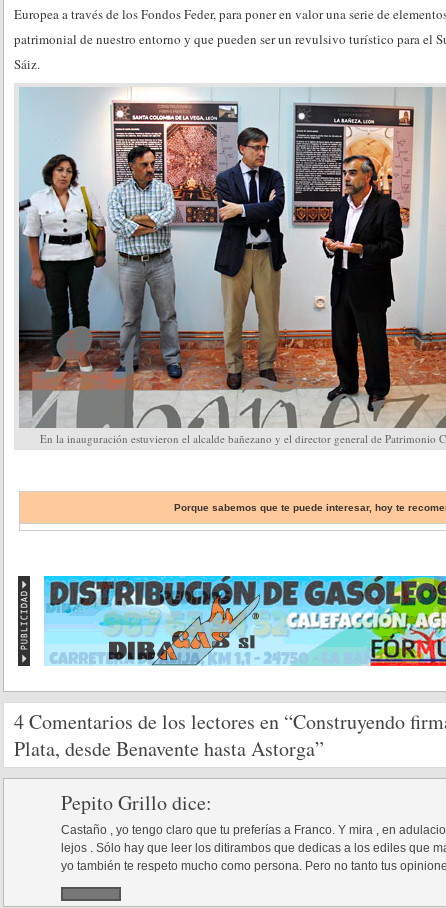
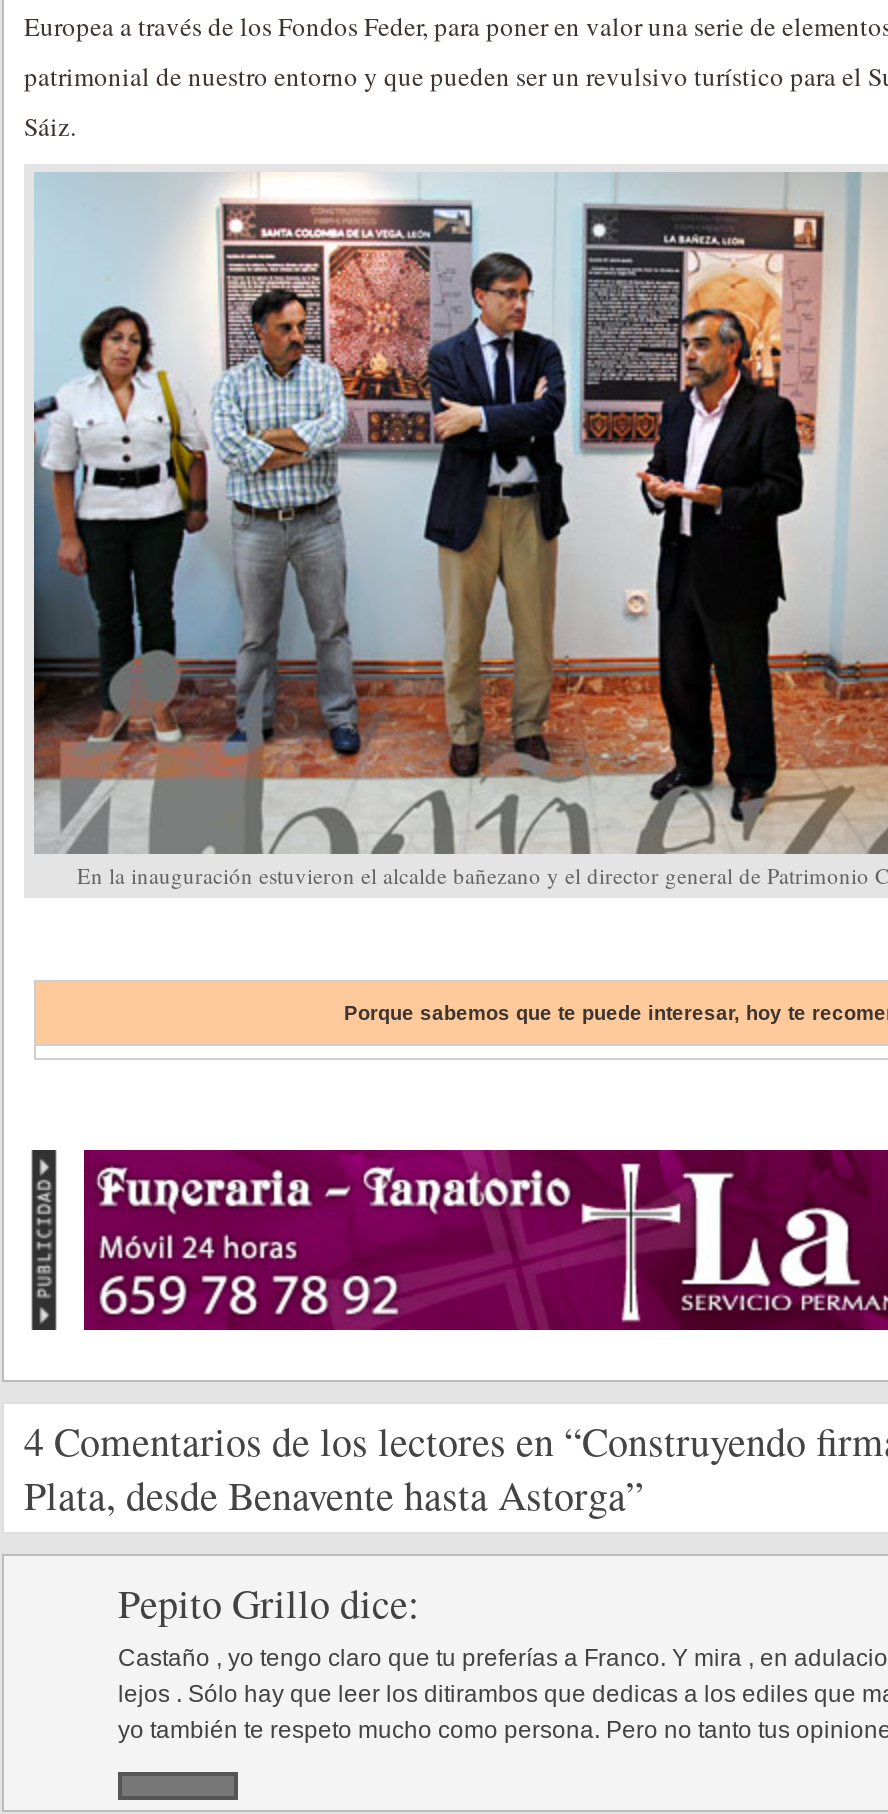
- [image]
+ [image]
